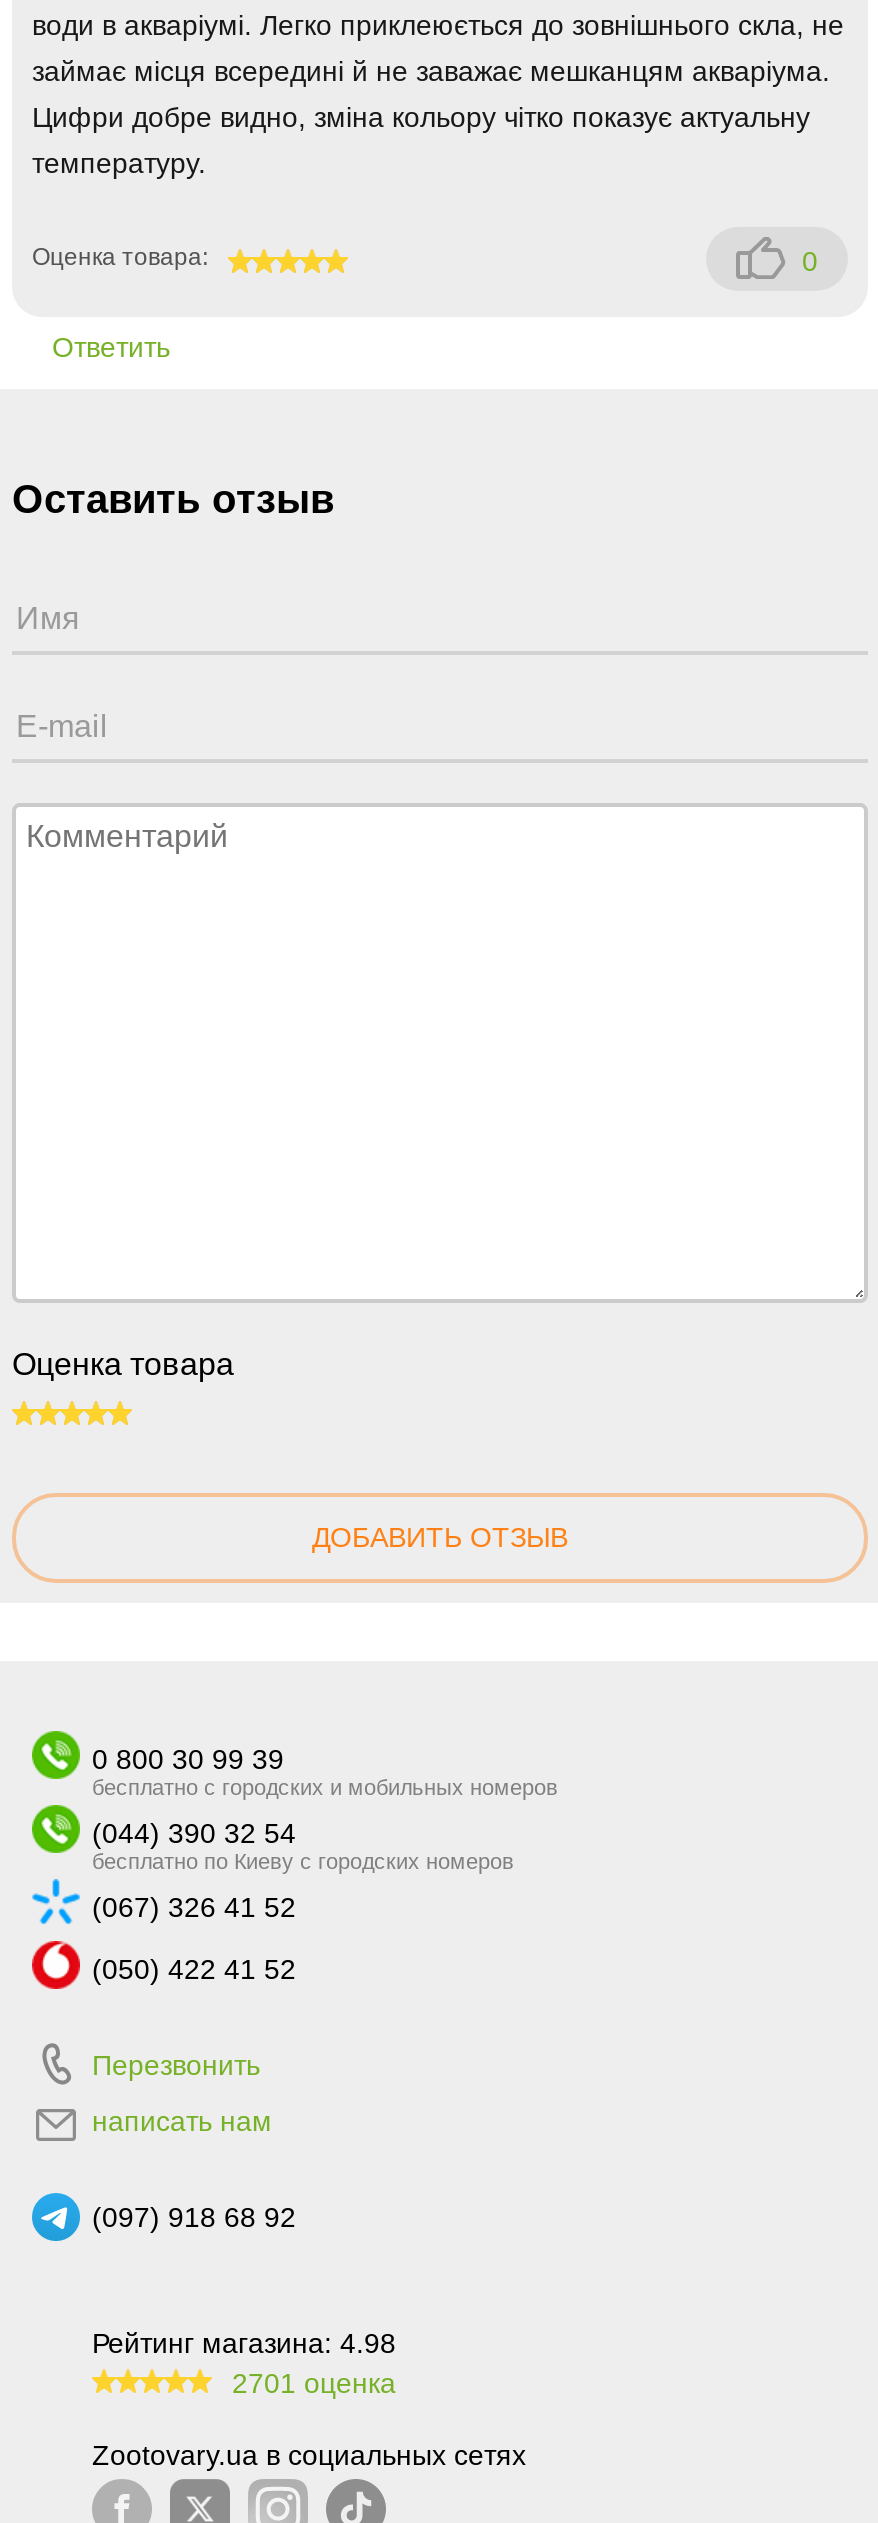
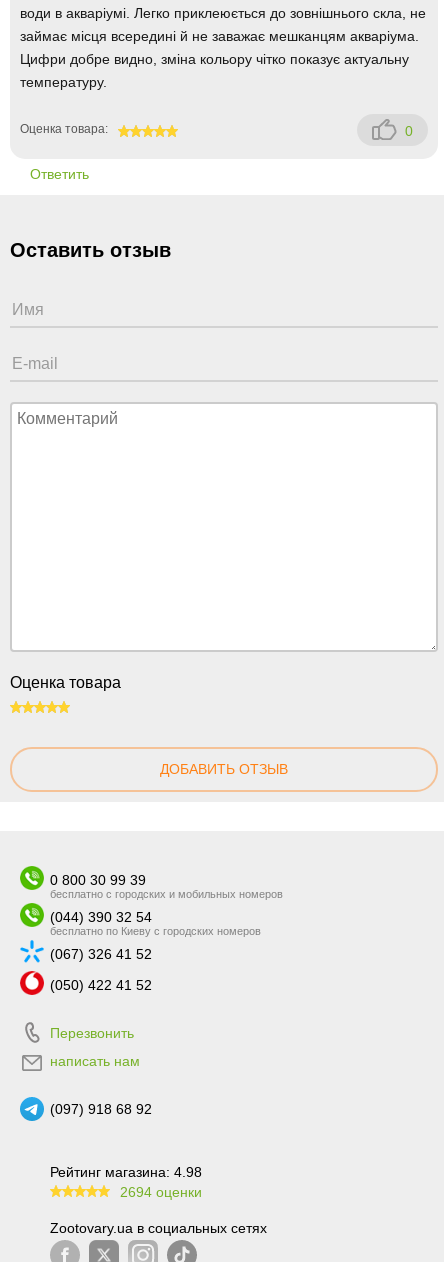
- 2701 оценка
+ 2694 оценки
